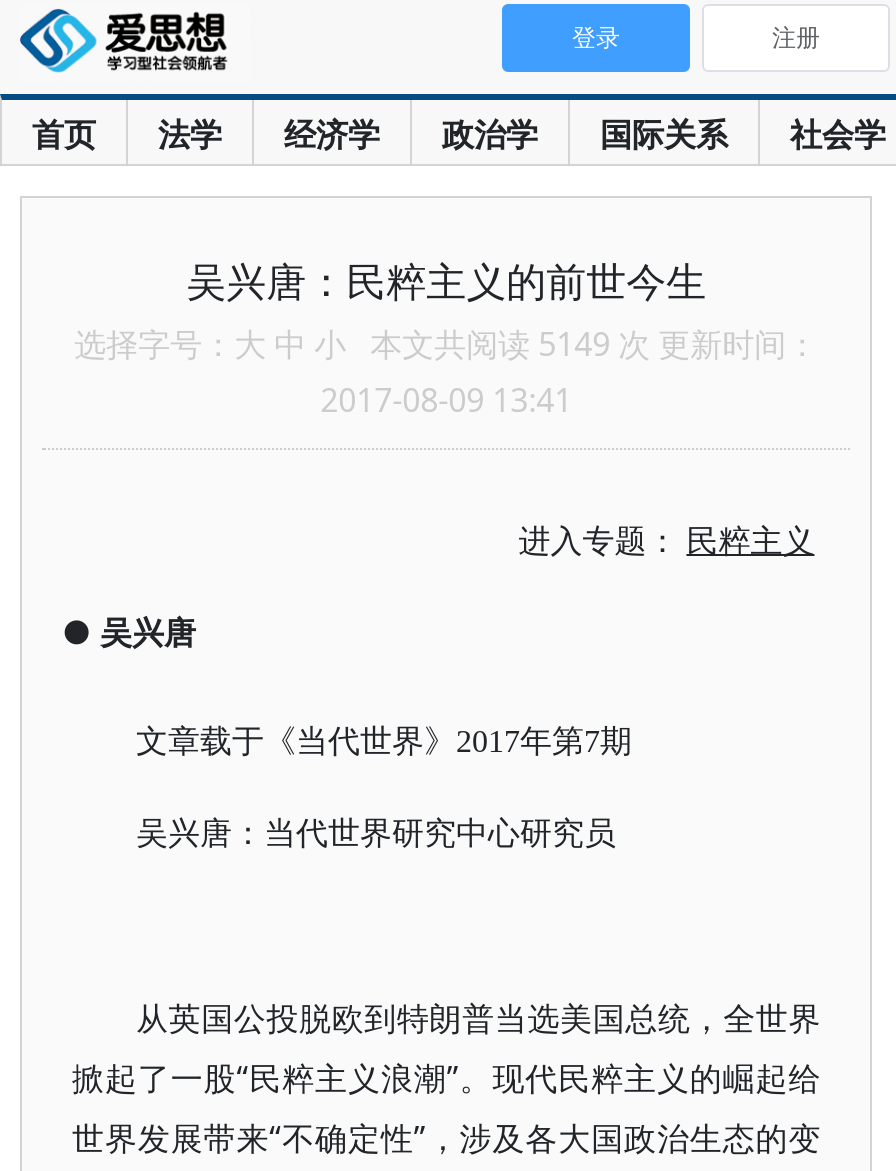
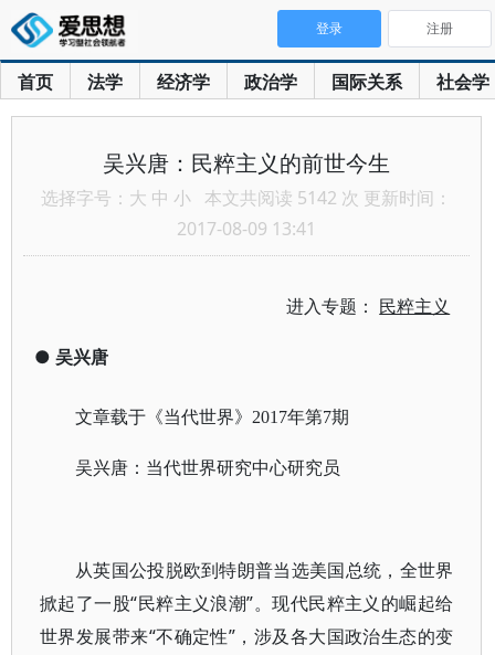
- 选择字号：大 中 小本文共阅读 5149 次 更新时间：
+ 选择字号：大 中 小本文共阅读 5142 次 更新时间：
